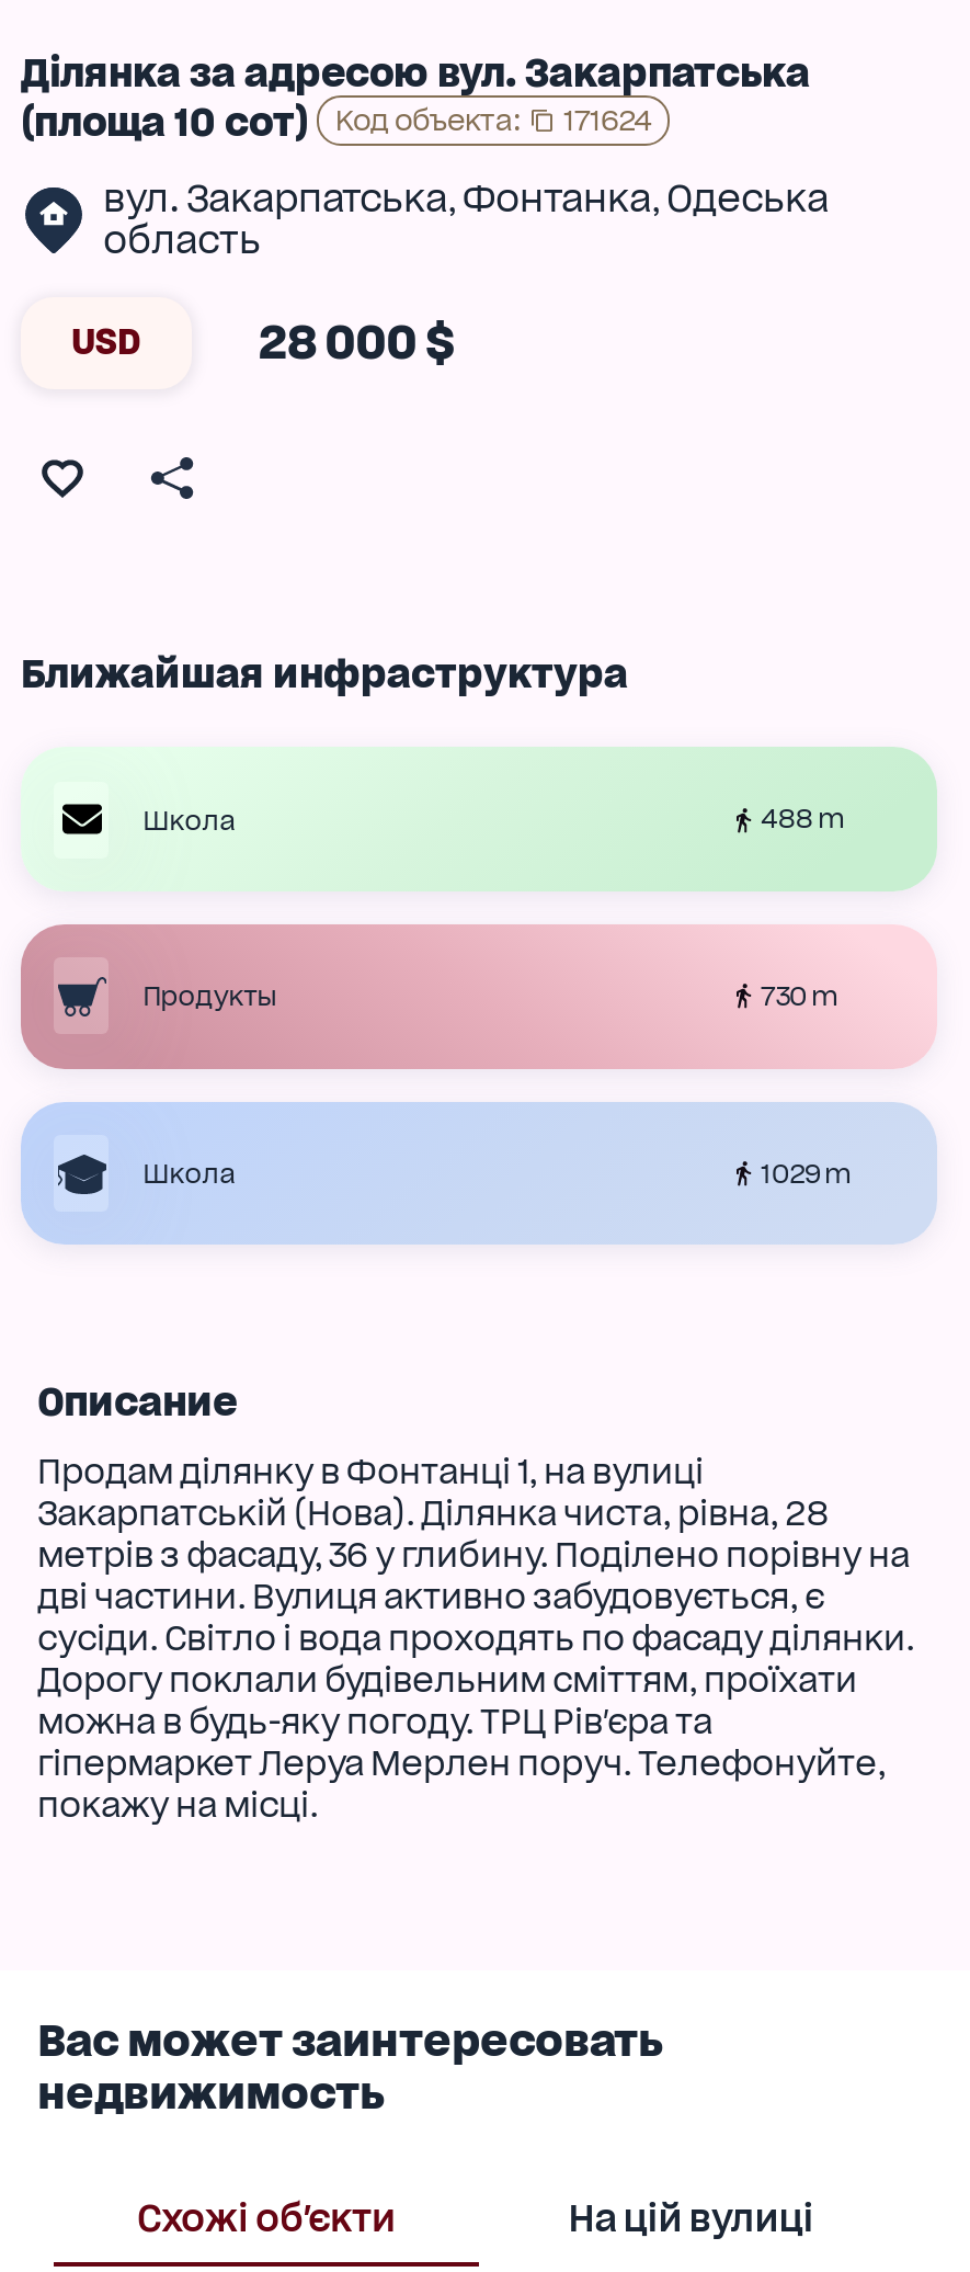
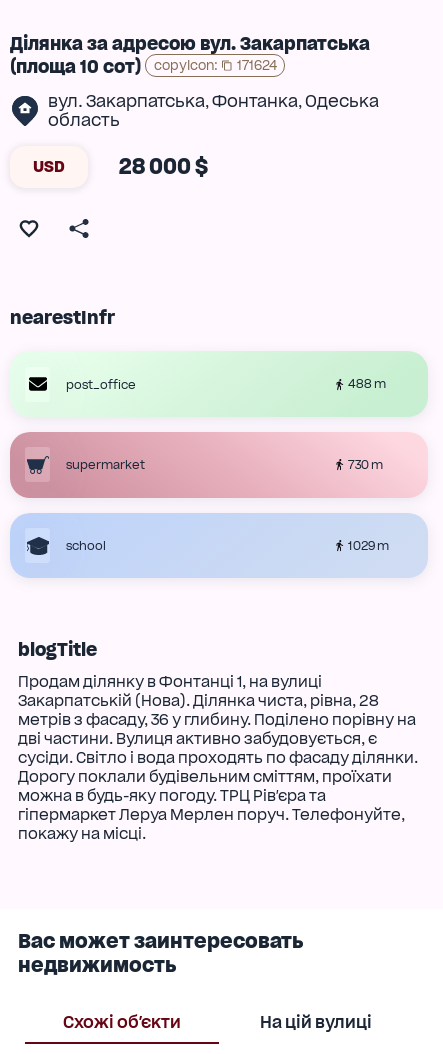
- Код объекта:
+ copyIcon:

- Ближайшая инфраструктура
+ nearestInfr

- Школа
+ post_office

- Продукты
+ supermarket

- Школа
+ school

- Описание
+ blogTitle
